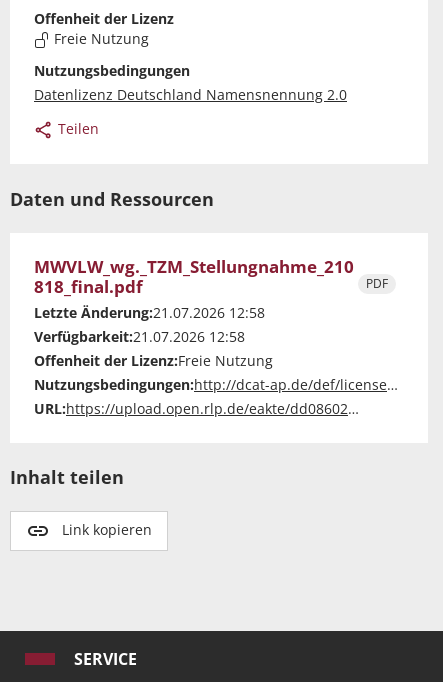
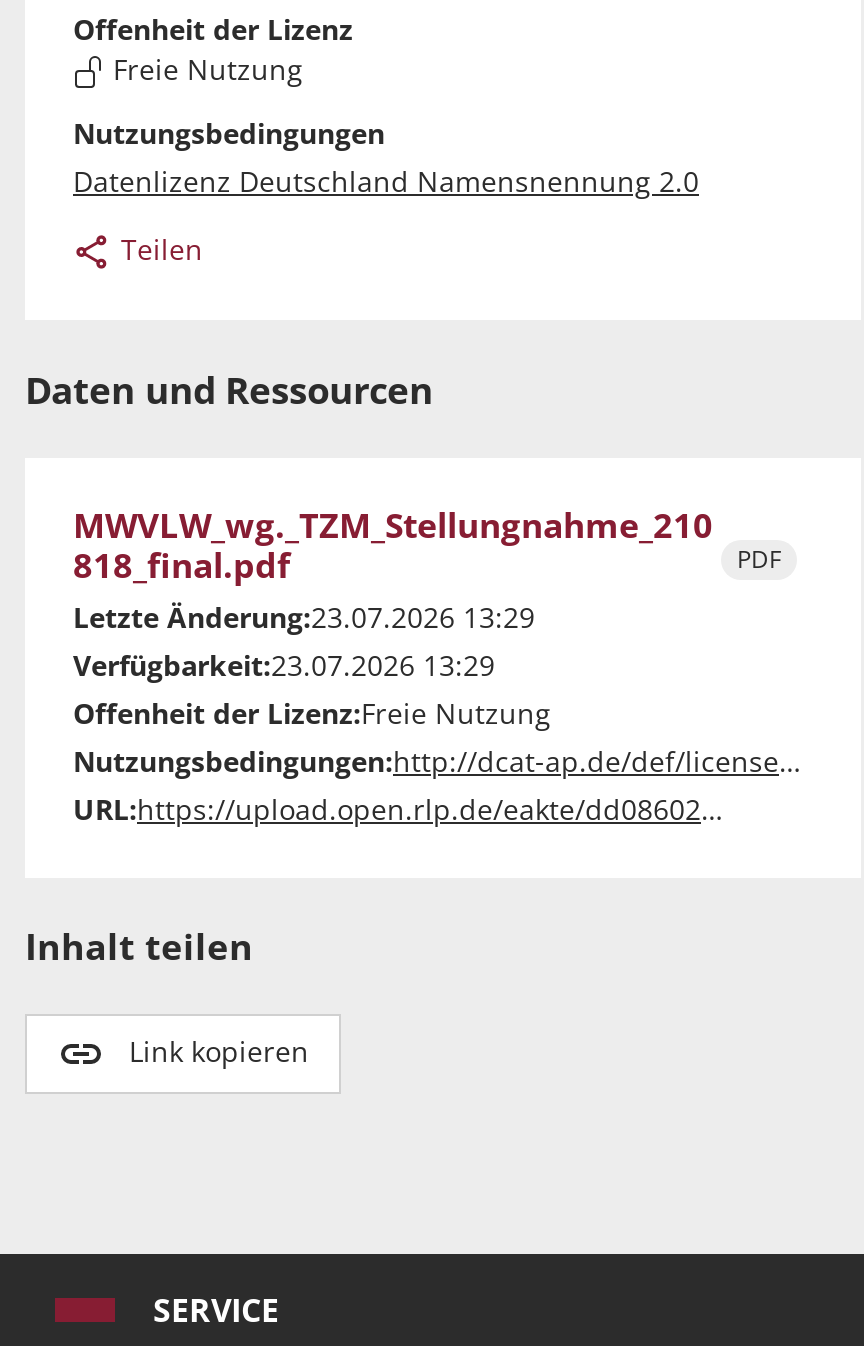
- Letzte Änderung:21.07.2026 12:58
+ Letzte Änderung:23.07.2026 13:29

- Verfügbarkeit:21.07.2026 12:58
+ Verfügbarkeit:23.07.2026 13:29
